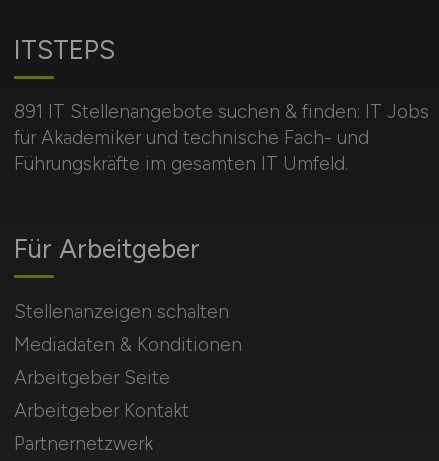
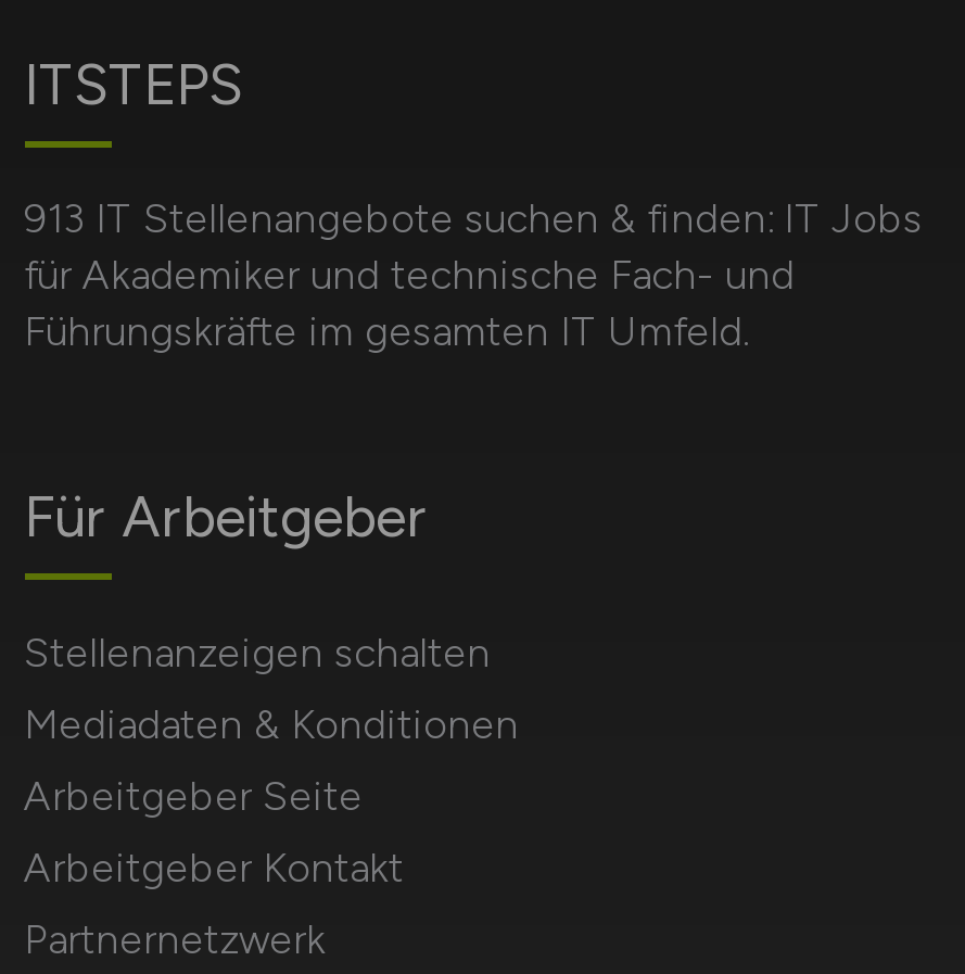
- 891 IT Stellenangebote suchen & finden: IT Jobs
+ 913 IT Stellenangebote suchen & finden: IT Jobs
